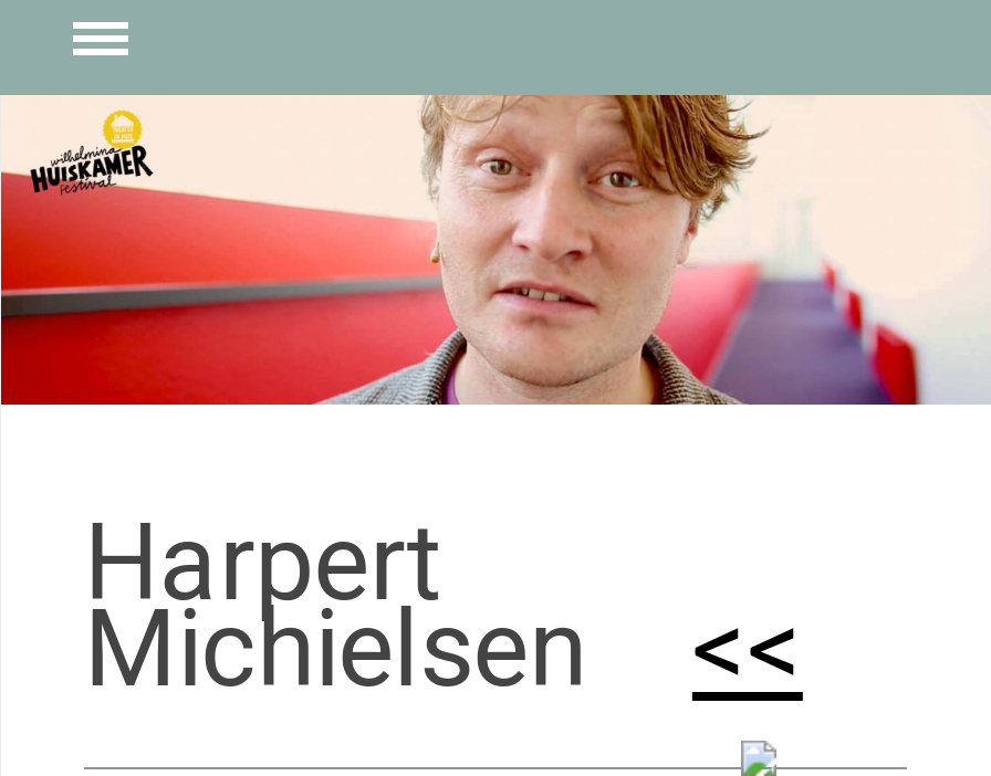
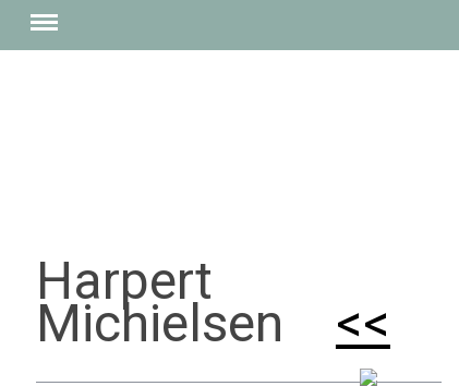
- [image]
